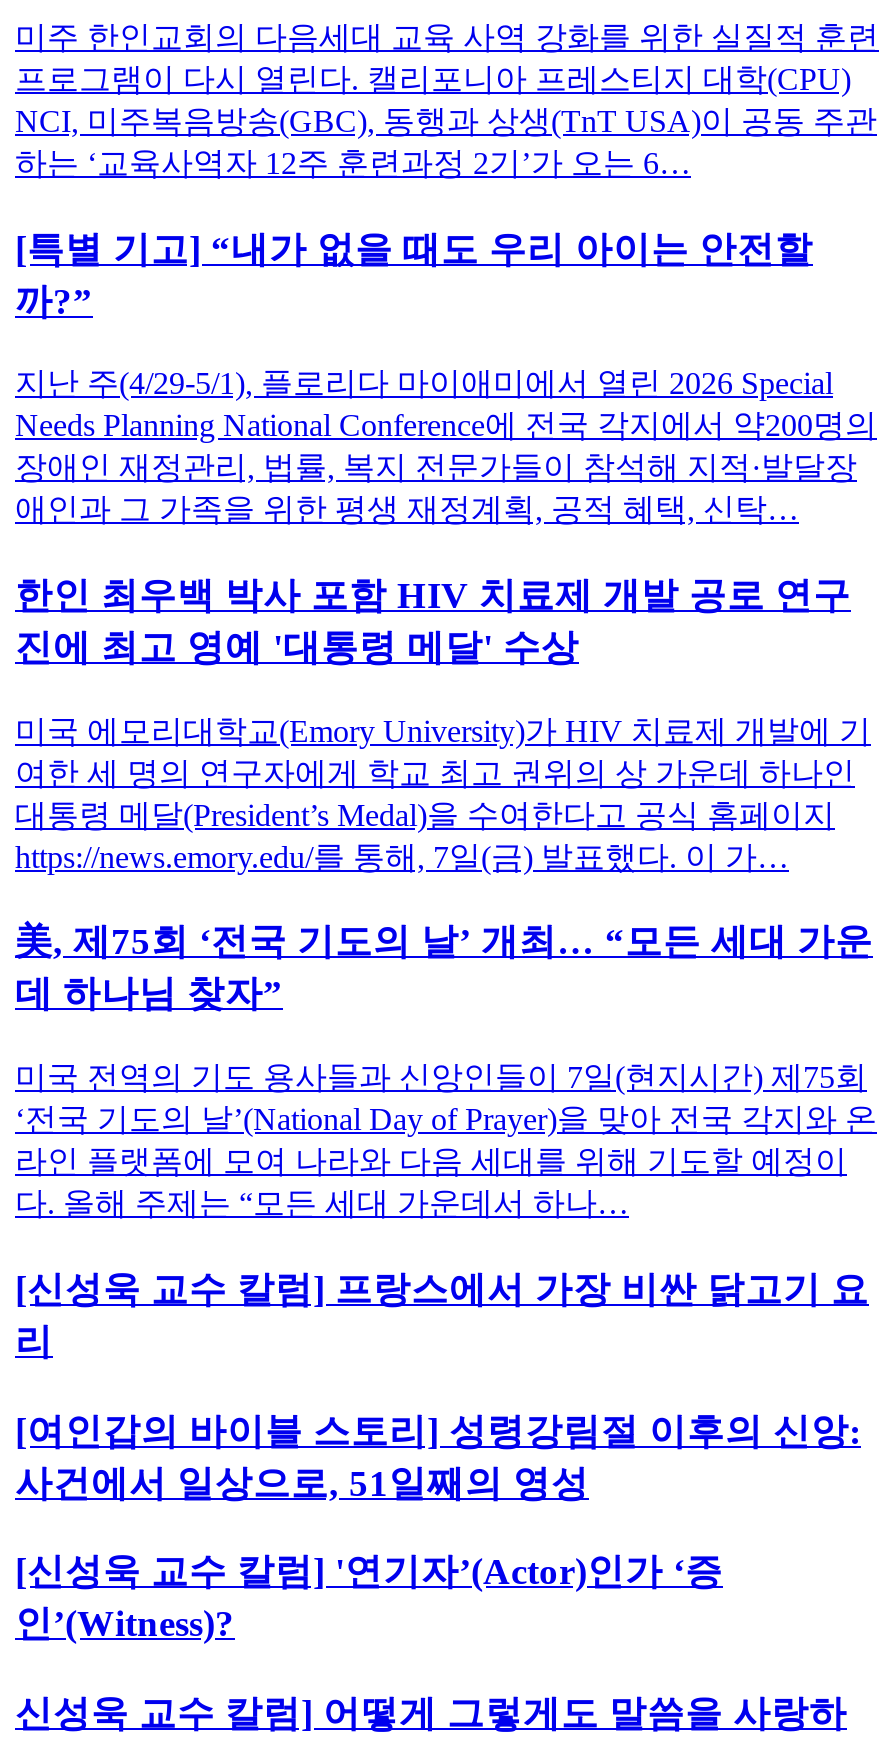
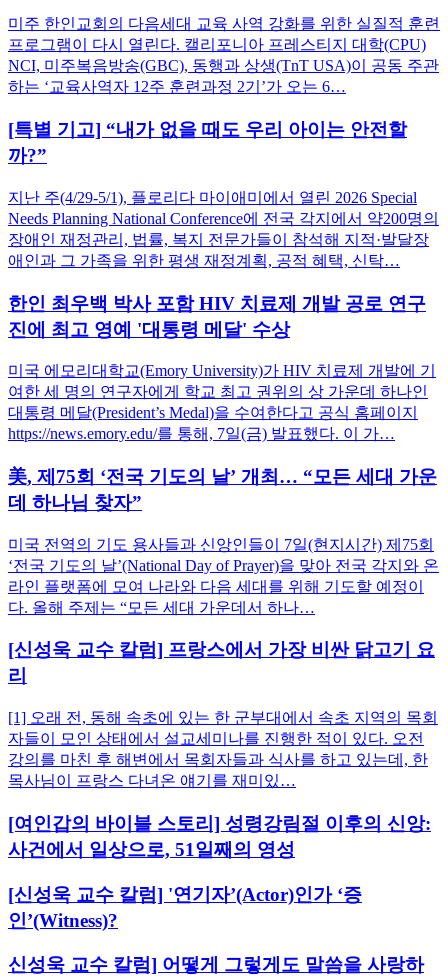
+ [1] 오래 전, 동해 속초에 있는 한 군부대에서 속초 지역의 목회
+ 자들이 모인 상태에서 설교세미나를 진행한 적이 있다. 오전
+ 강의를 마친 후 해변에서 목회자들과 식사를 하고 있는데, 한
+ 목사님이 프랑스 다녀온 얘기를 재미있…
